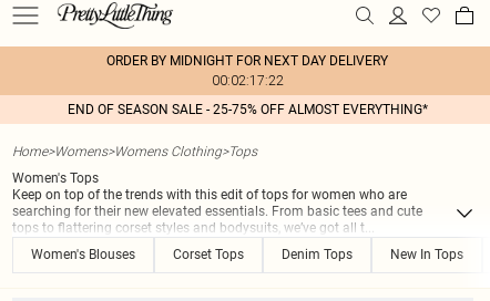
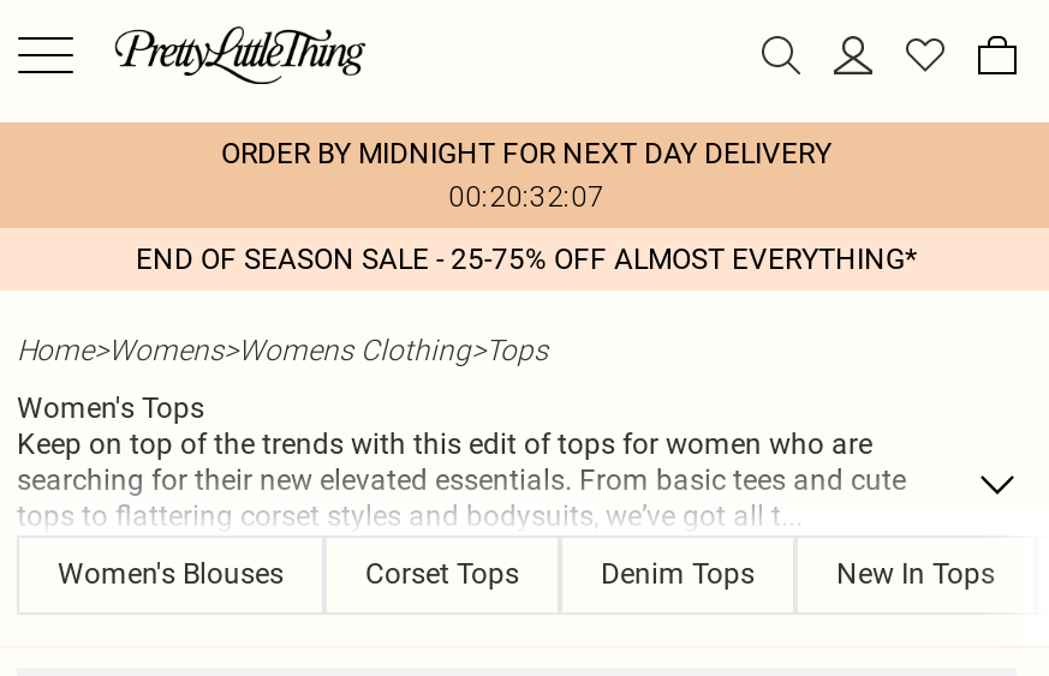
- 00:02:17:22
+ 00:20:32:07
